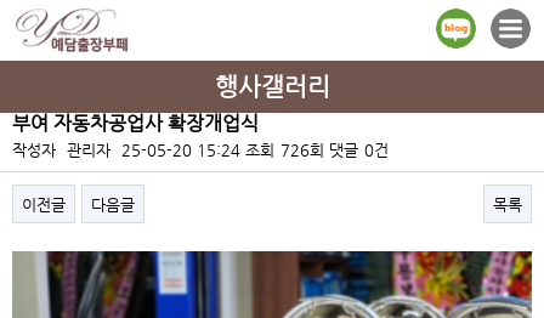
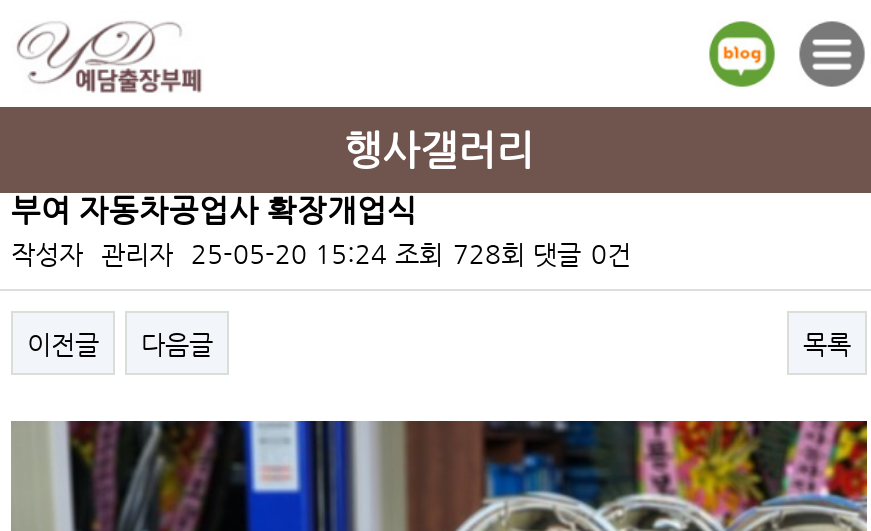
- 작성자 관리자 25-05-20 15:24 조회 726회 댓글 0건
+ 작성자 관리자 25-05-20 15:24 조회 728회 댓글 0건
